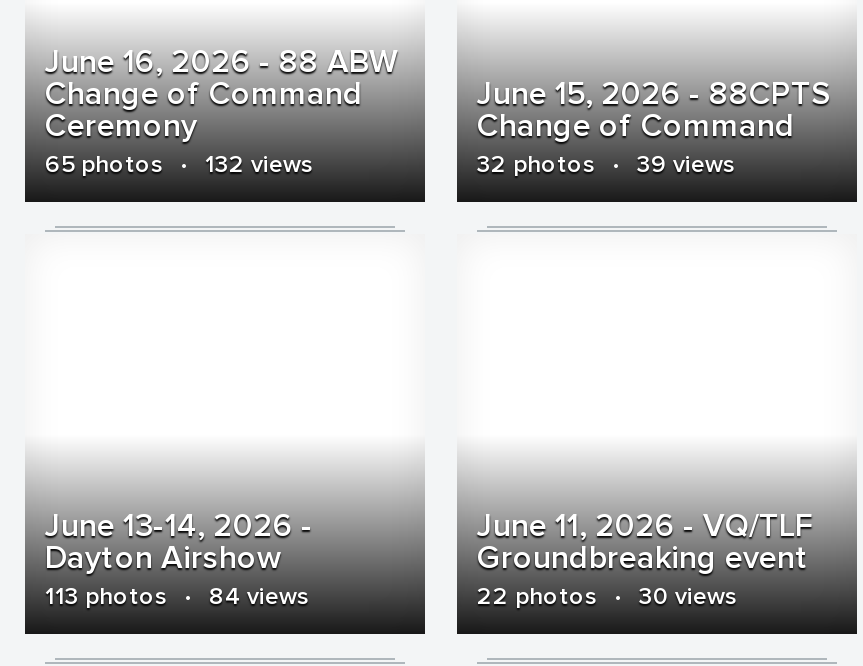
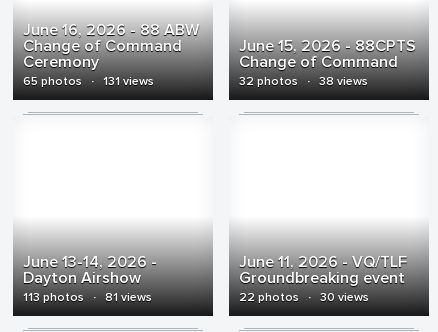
- 65 photos · 132 views
+ 65 photos · 131 views

- 32 photos · 39 views
+ 32 photos · 38 views

- 113 photos · 84 views
+ 113 photos · 81 views
